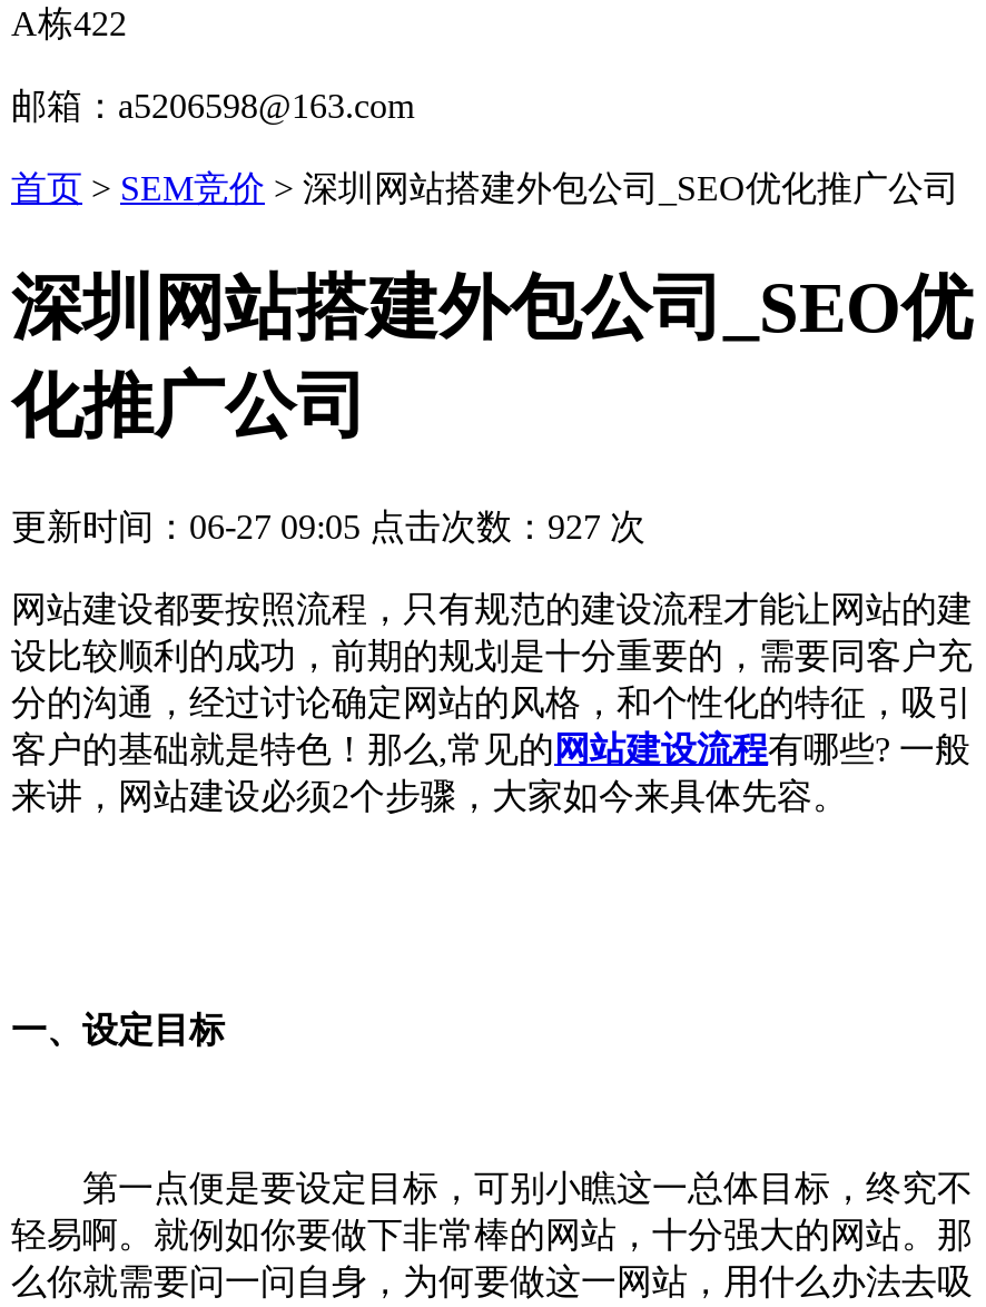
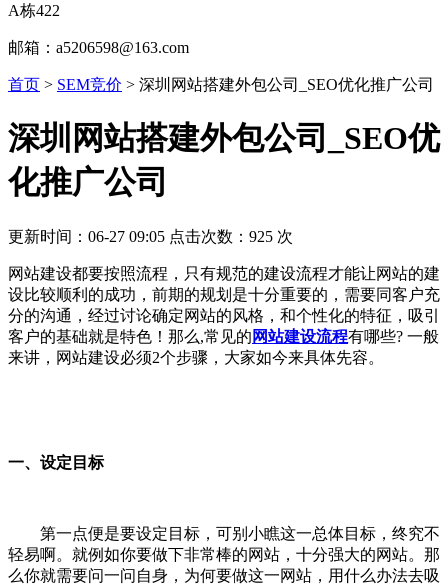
- 更新时间：06-27 09:05 点击次数：927 次
+ 更新时间：06-27 09:05 点击次数：925 次
